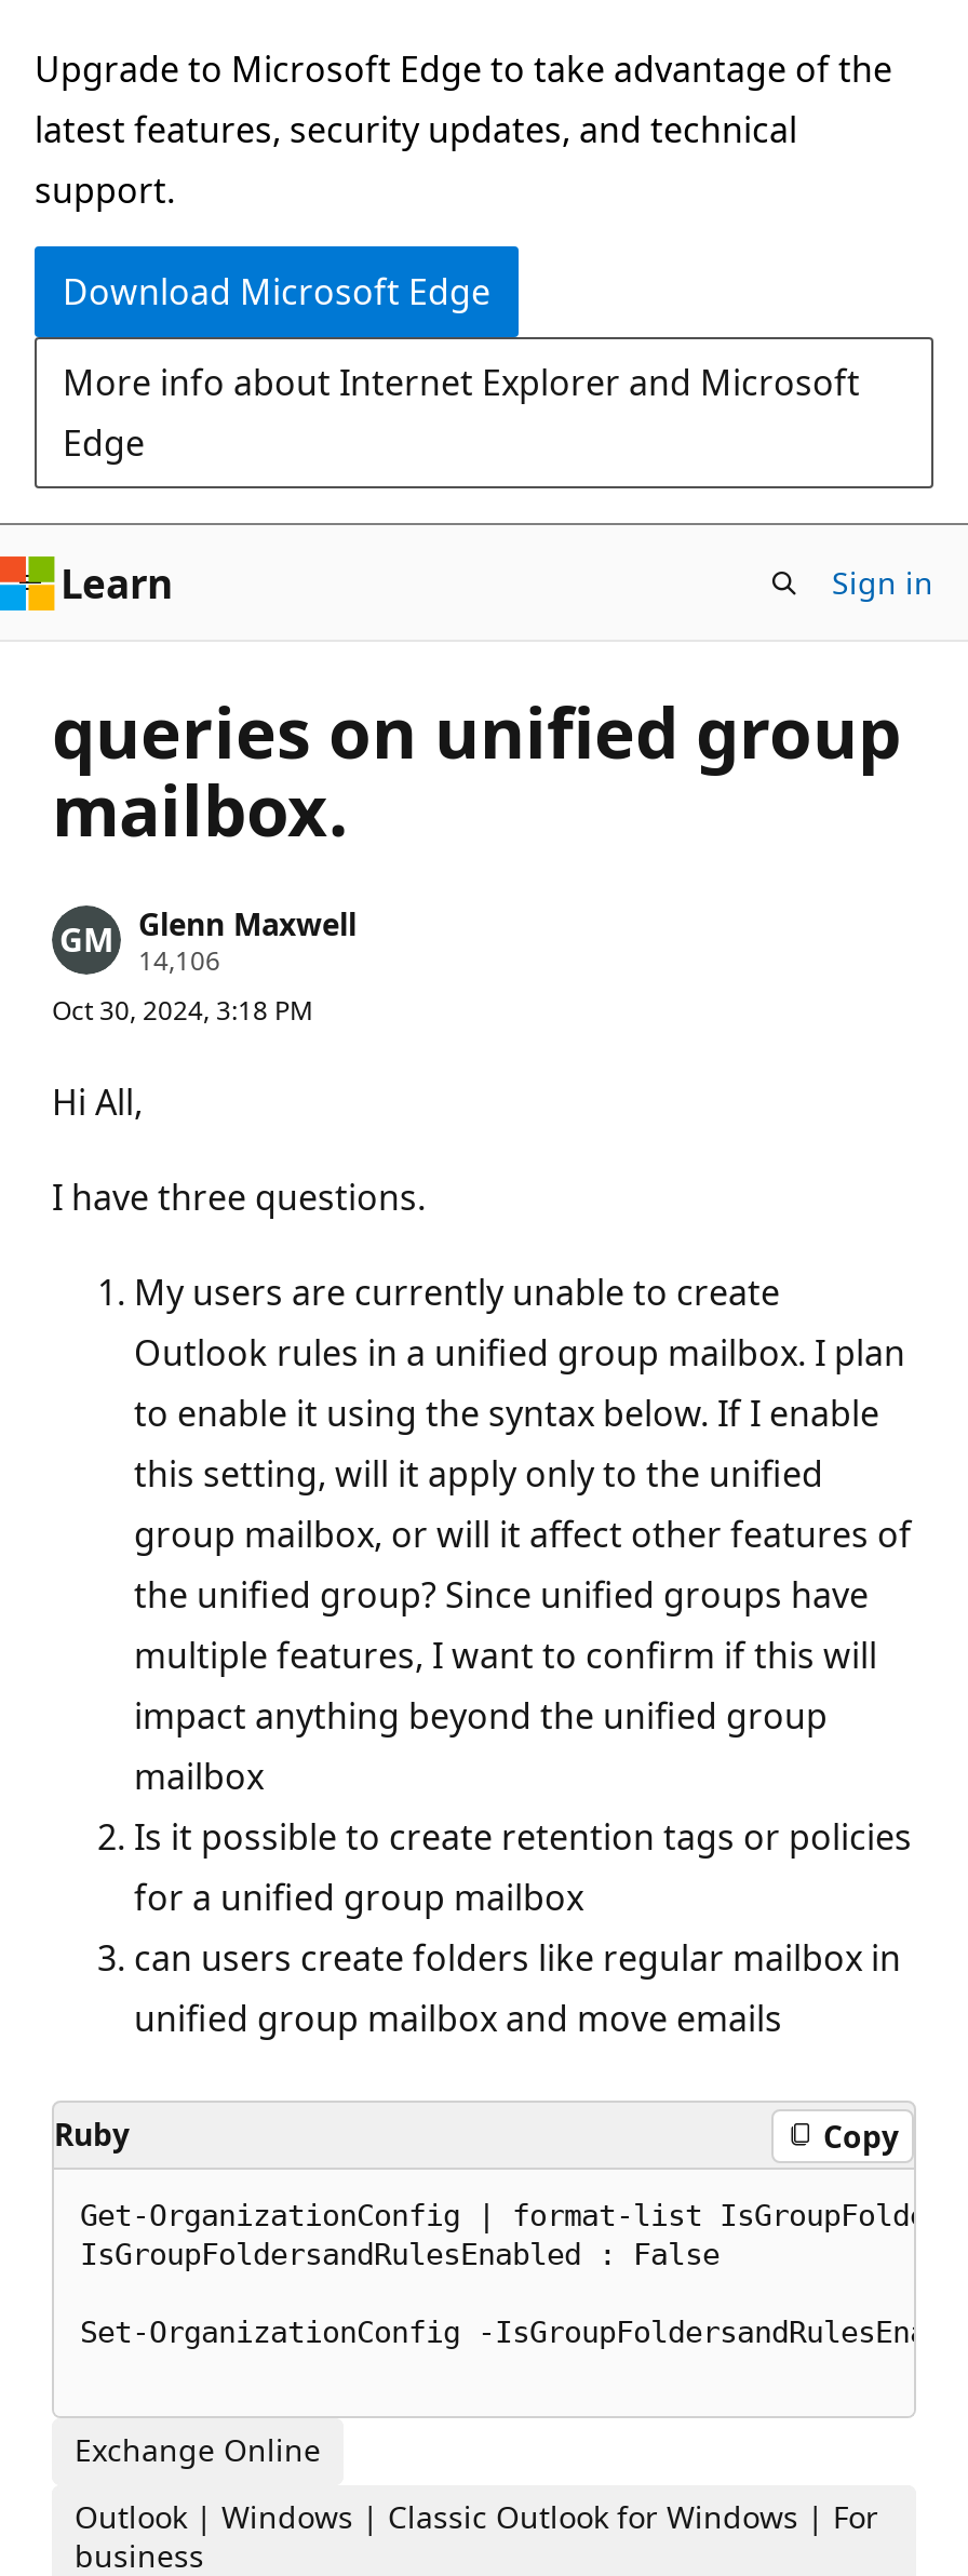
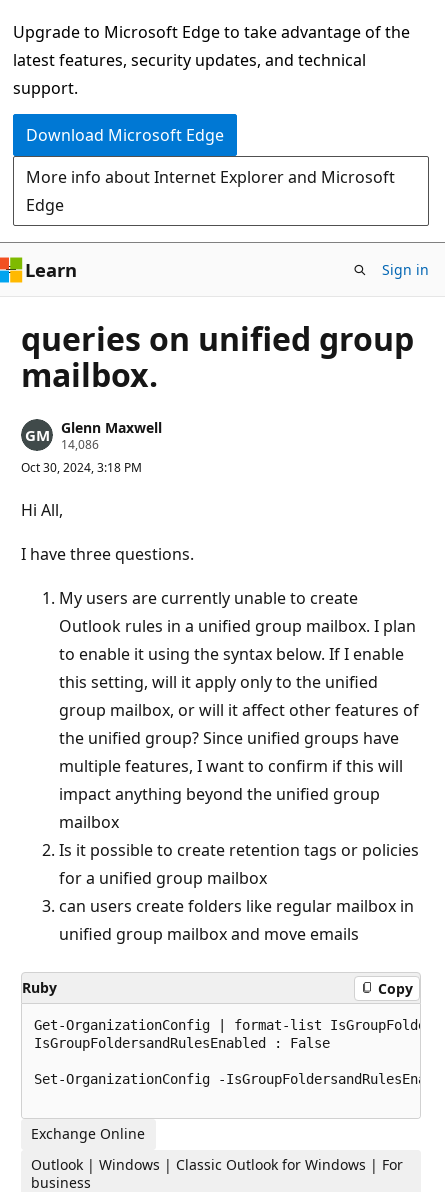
- 14,106 R
+ 14,086 R
